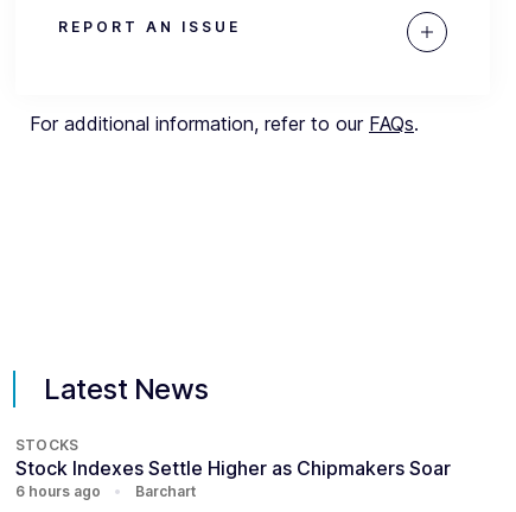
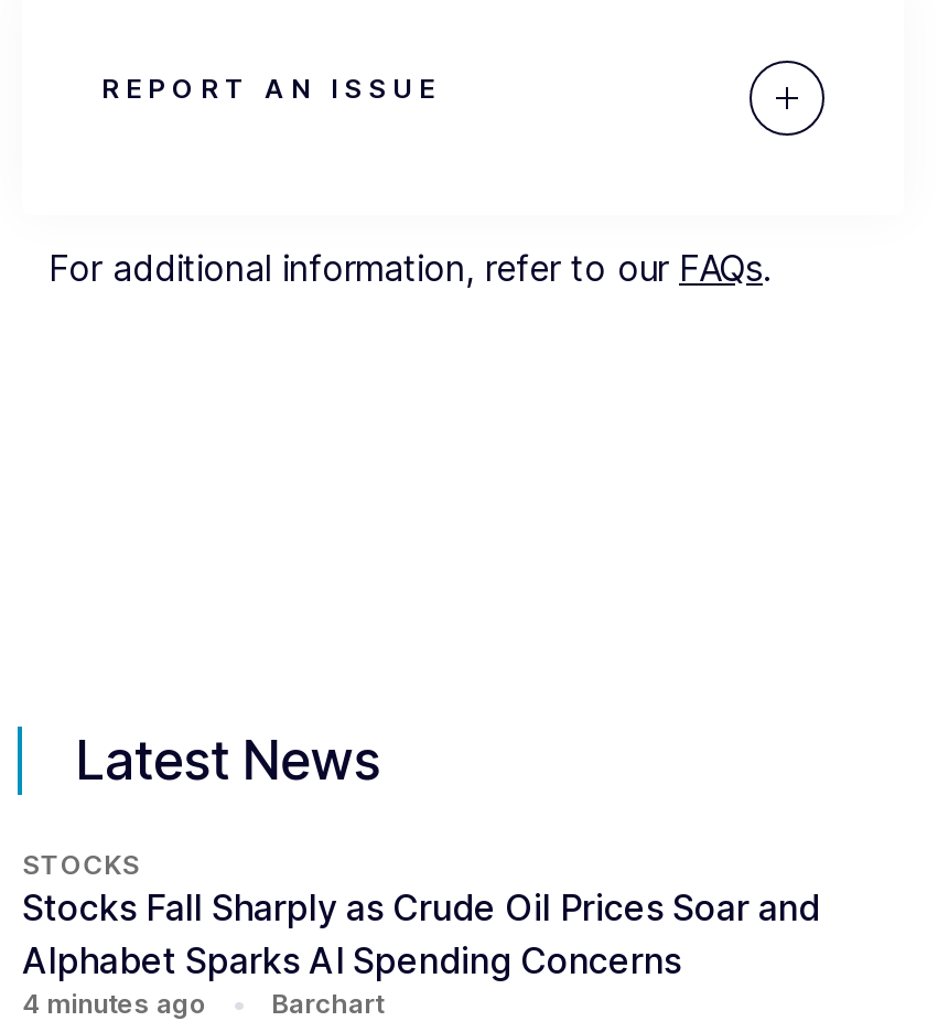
- Stock Indexes Settle Higher as Chipmakers Soar
- 6 hours ago
+ Stocks Fall Sharply as Crude Oil Prices Soar and
+ Alphabet Sparks AI Spending Concerns
+ 4 minutes ago
